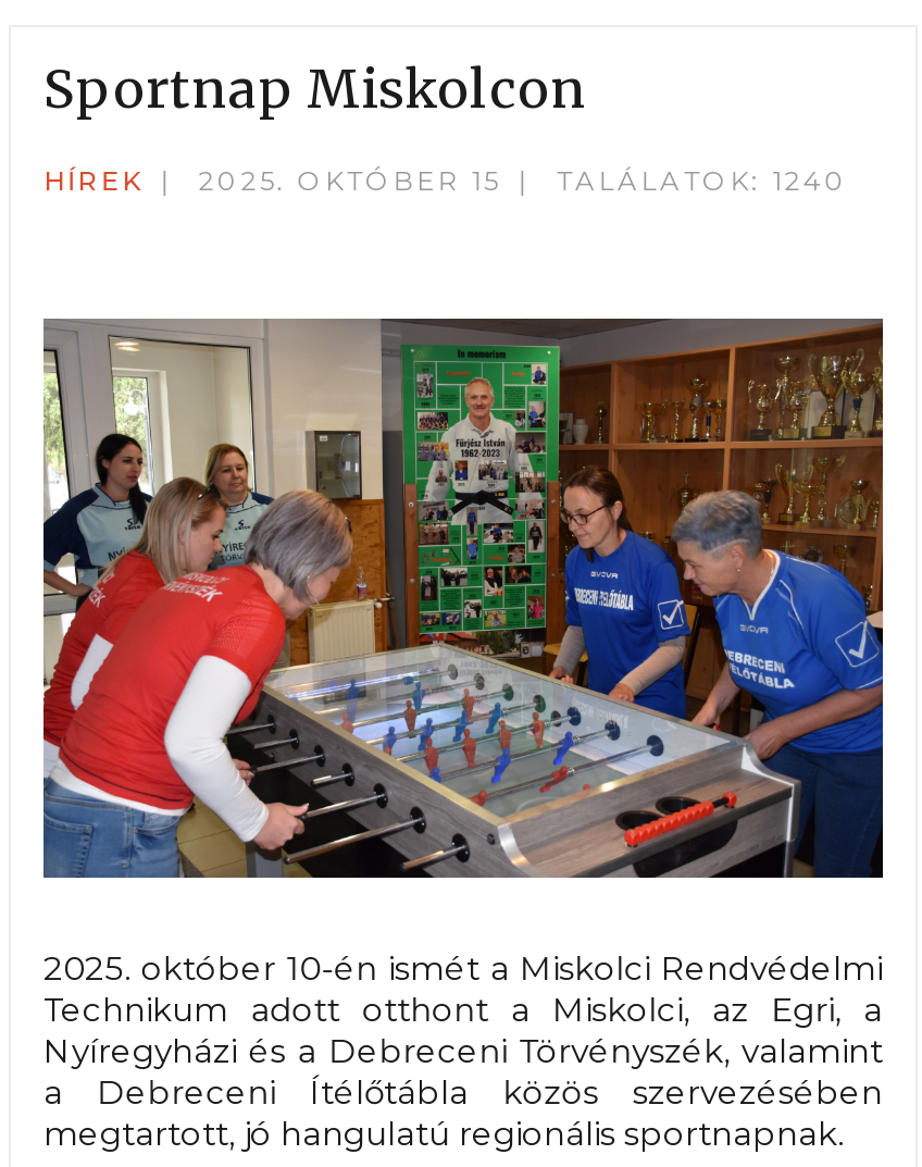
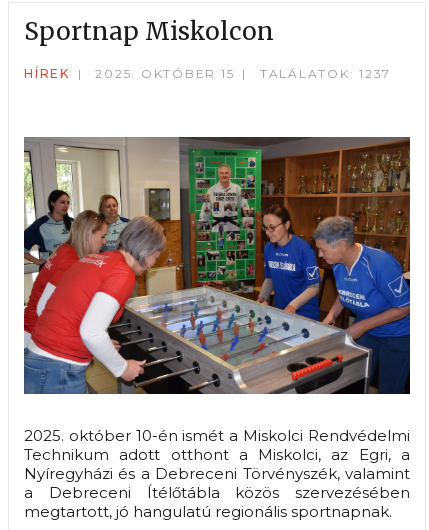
- HÍREK 2025. OKTÓBER 15 TALÁLATOK: 1240
+ HÍREK 2025. OKTÓBER 15 TALÁLATOK: 1237
